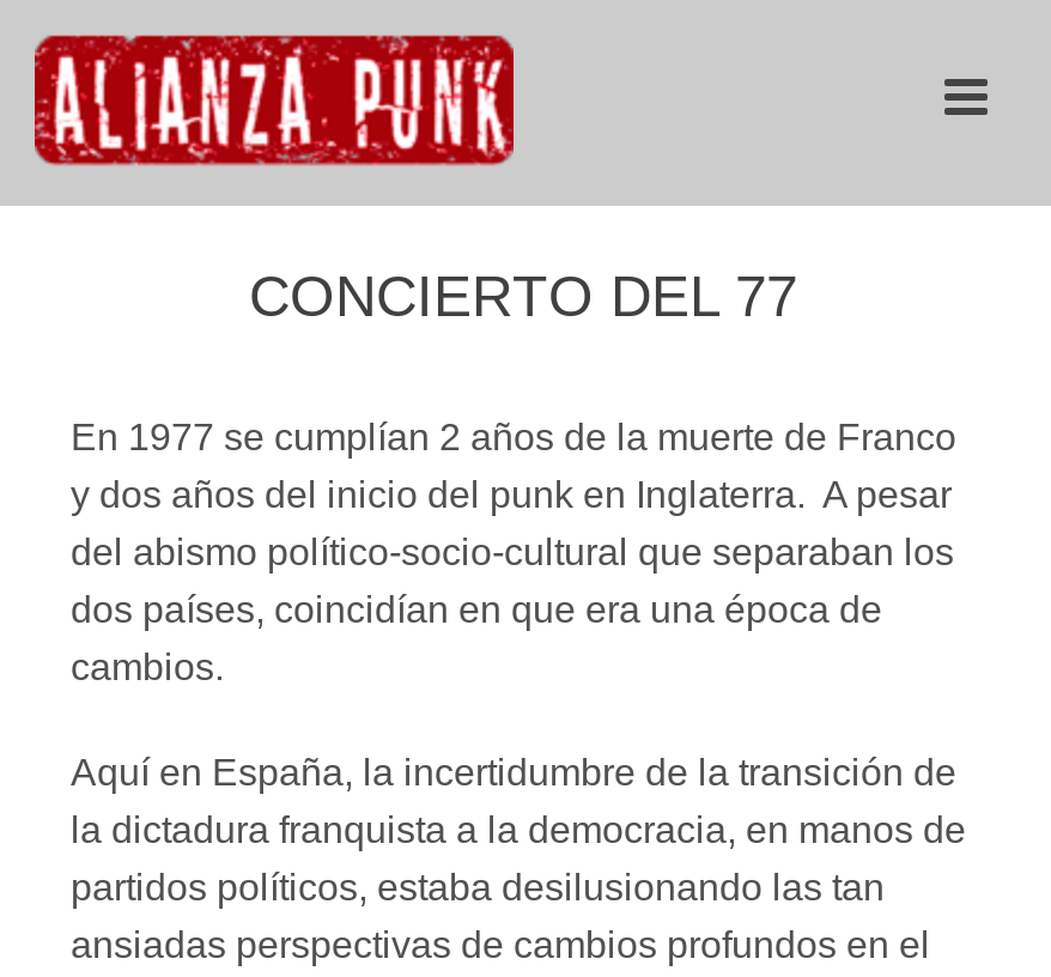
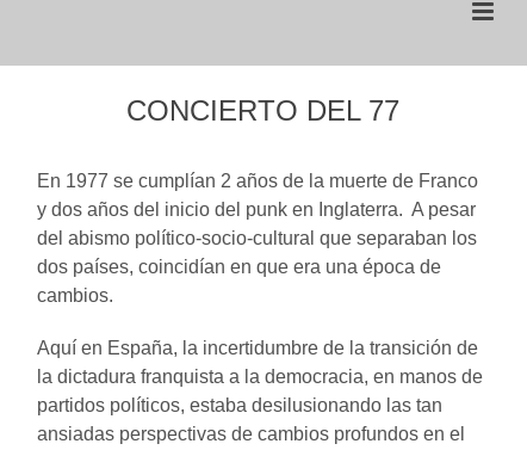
- [image]
